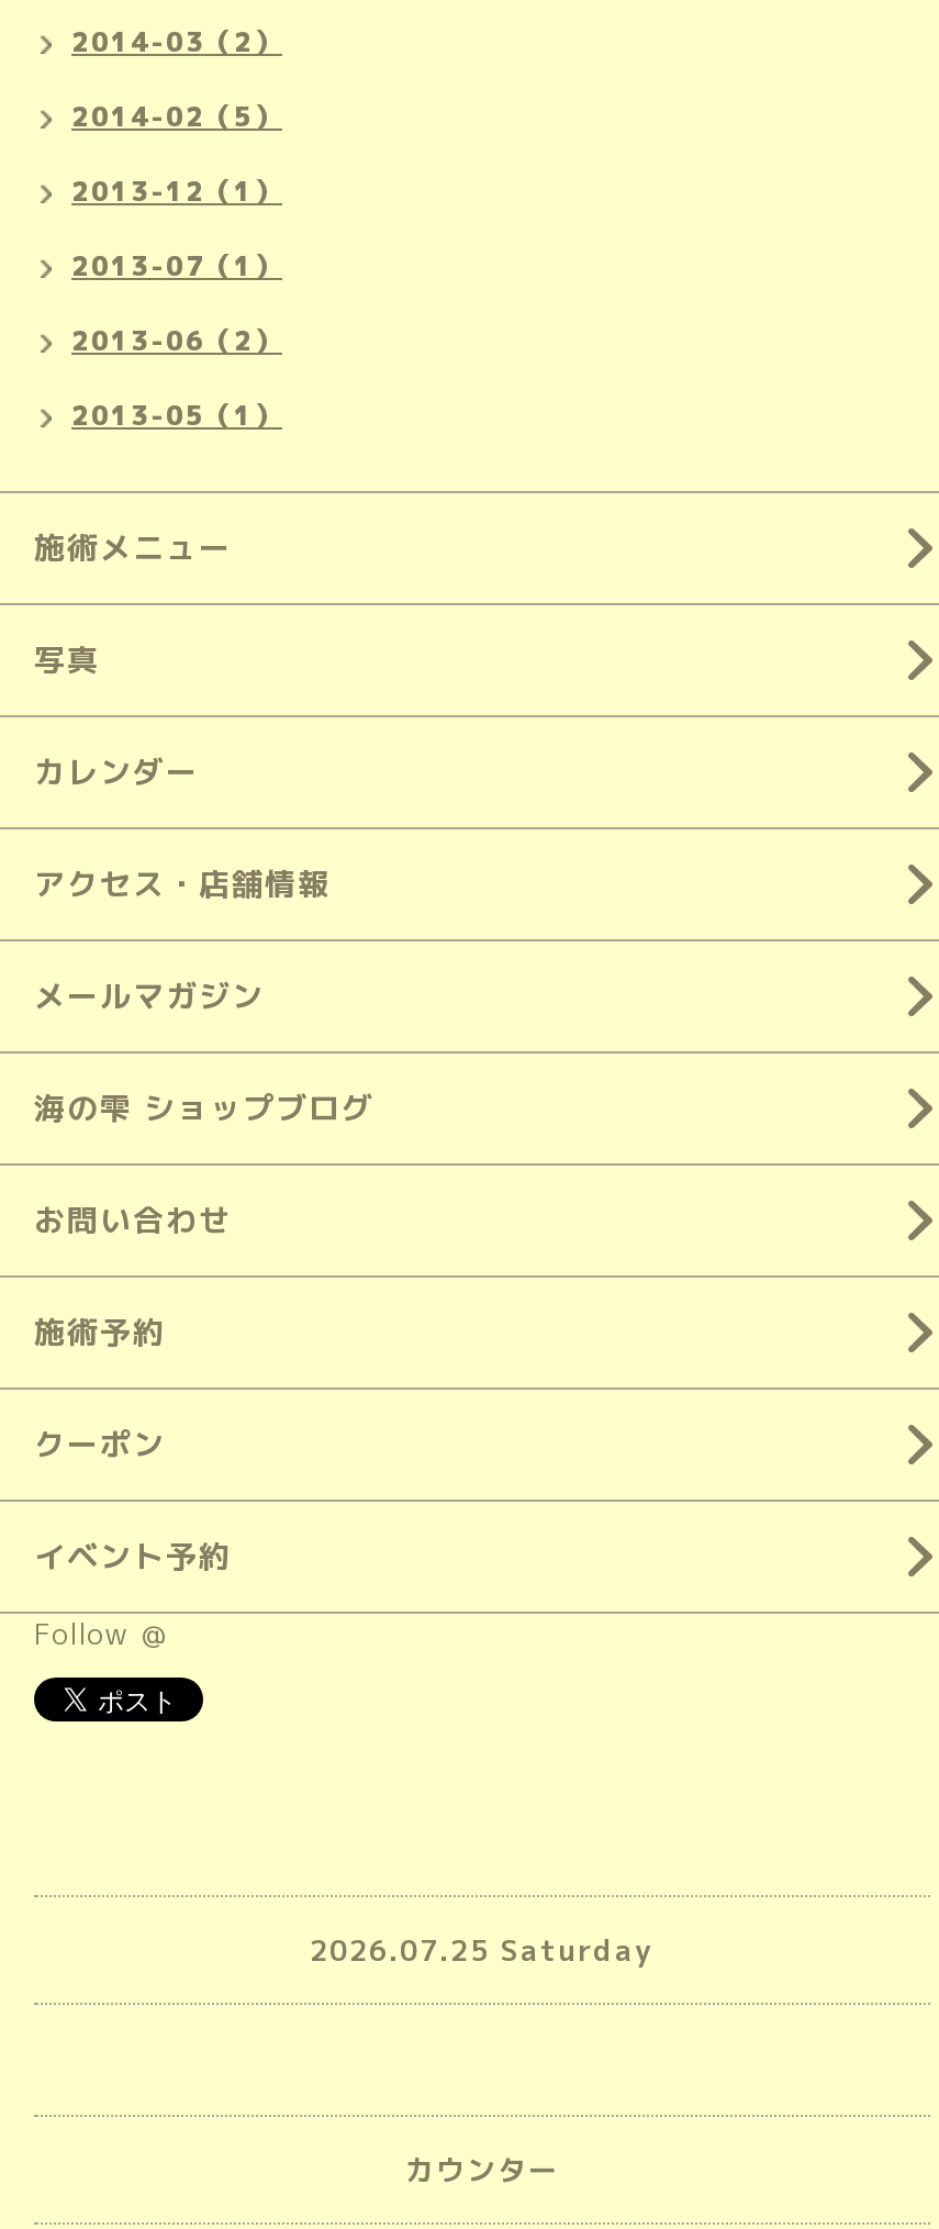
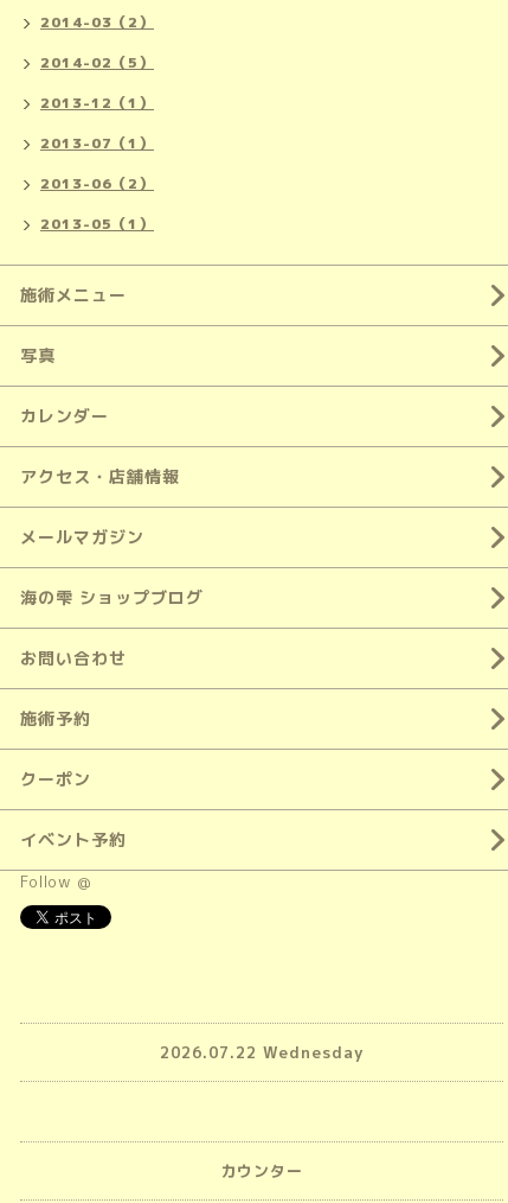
- 2026.07.25 Saturday
+ 2026.07.22 Wednesday
